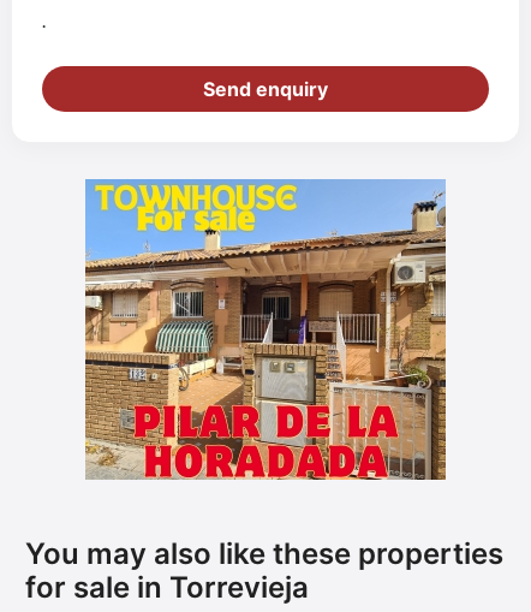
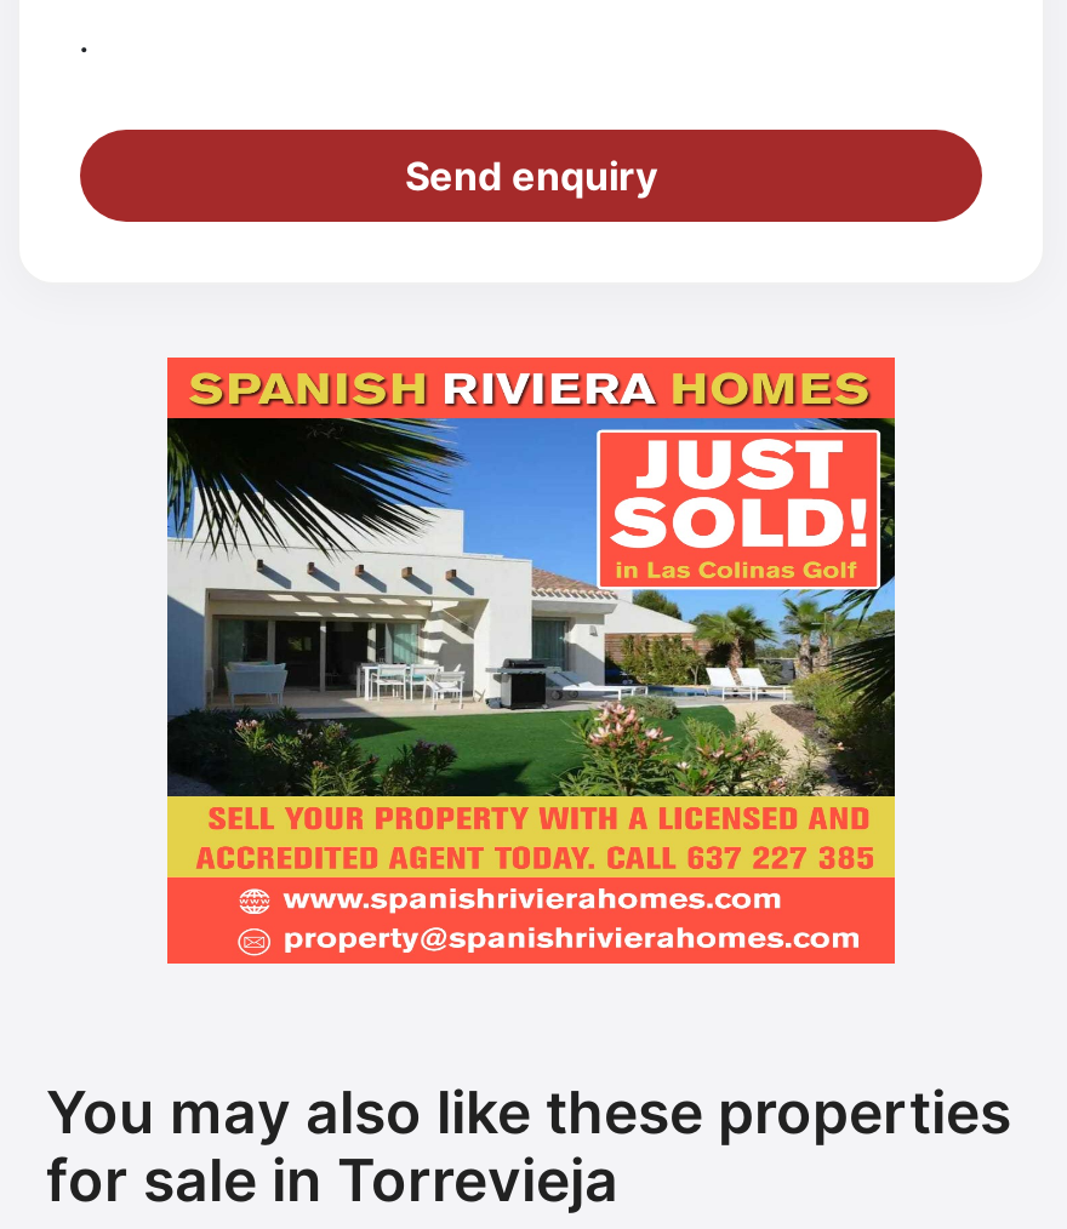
- [image]
+ [image]
